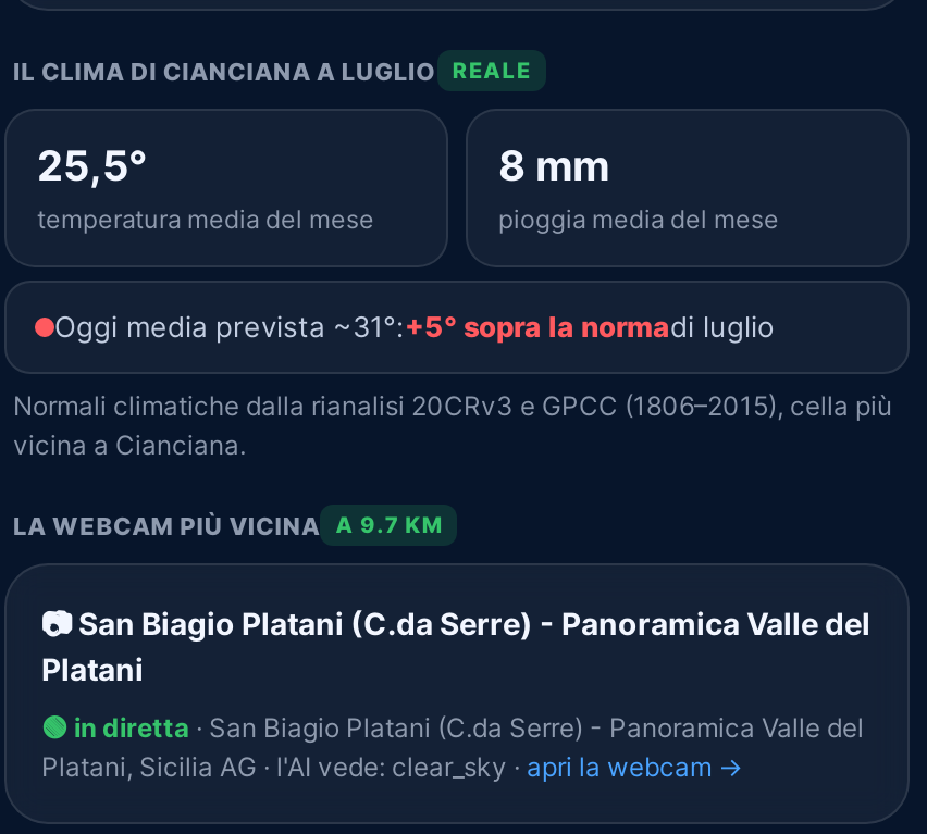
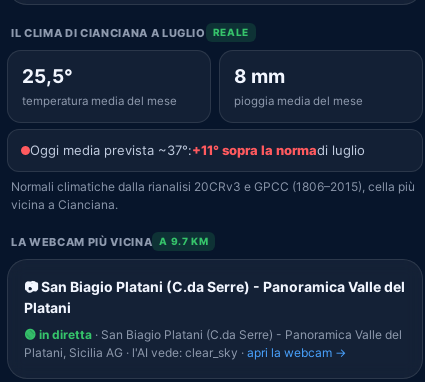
- Oggi media prevista ~31°:+5° sopra la normadi luglio
+ Oggi media prevista ~37°:+11° sopra la normadi luglio
